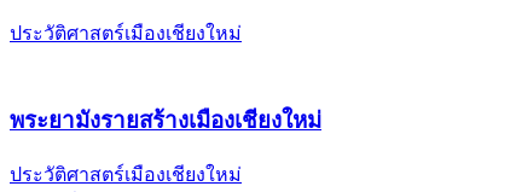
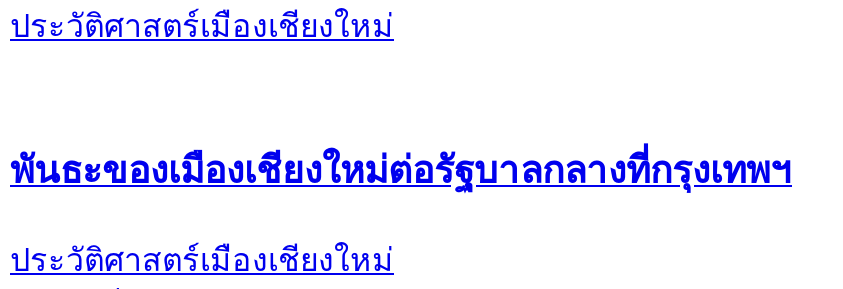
- พระยามังรายสร้างเมืองเชียงใหม่
+ พันธะของเมืองเชียงใหม่ต่อรัฐบาลกลางที่กรุงเทพฯ
